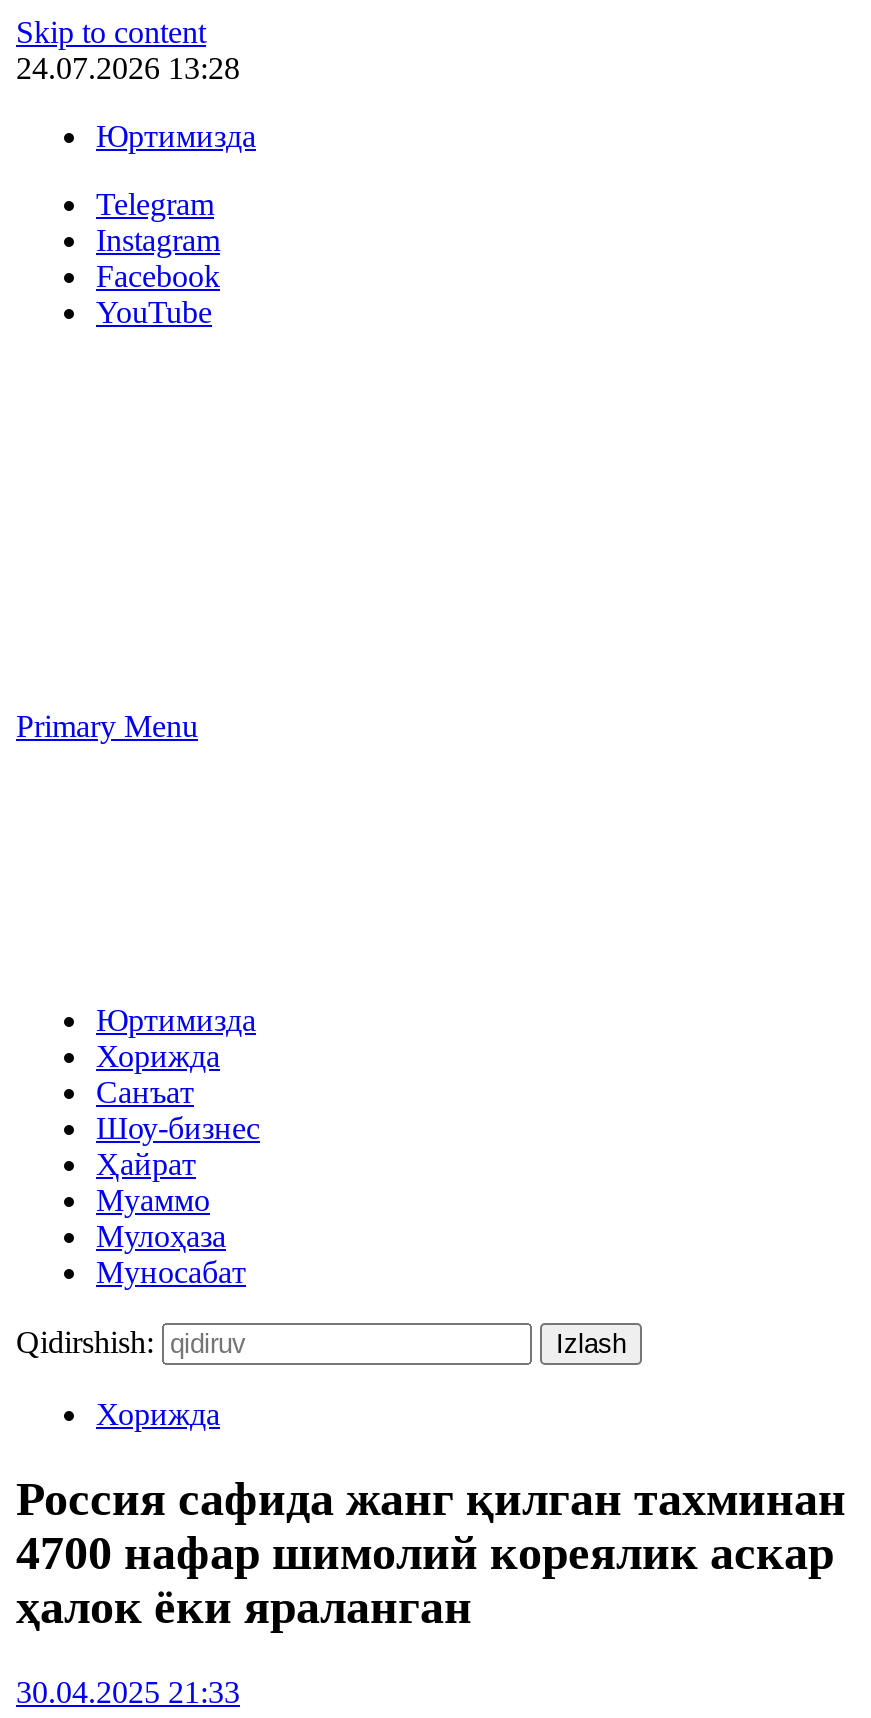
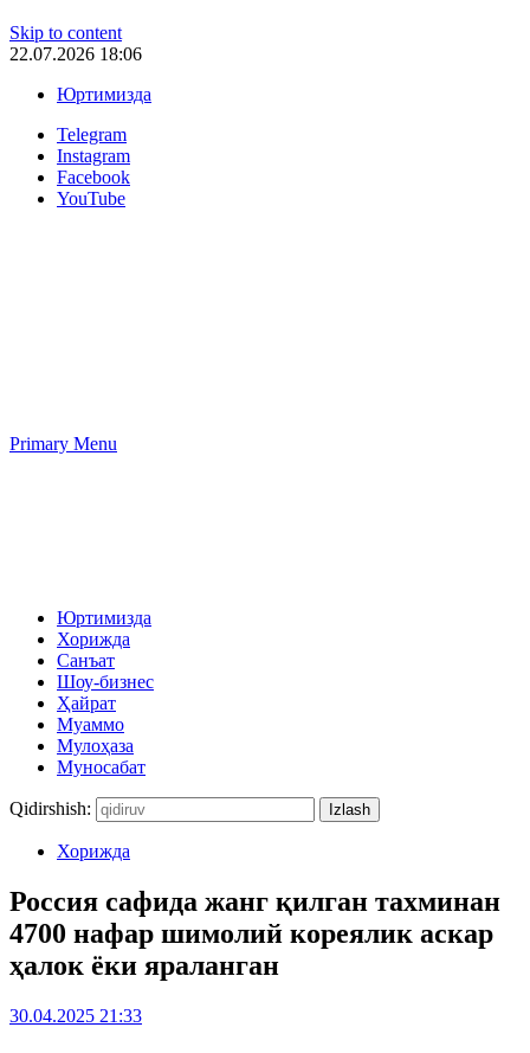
- 24.07.2026 13:28
+ 22.07.2026 18:06
